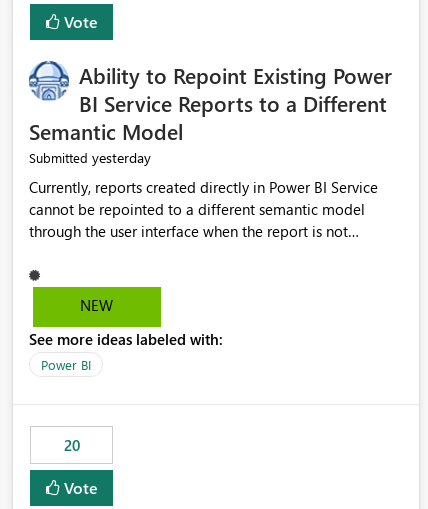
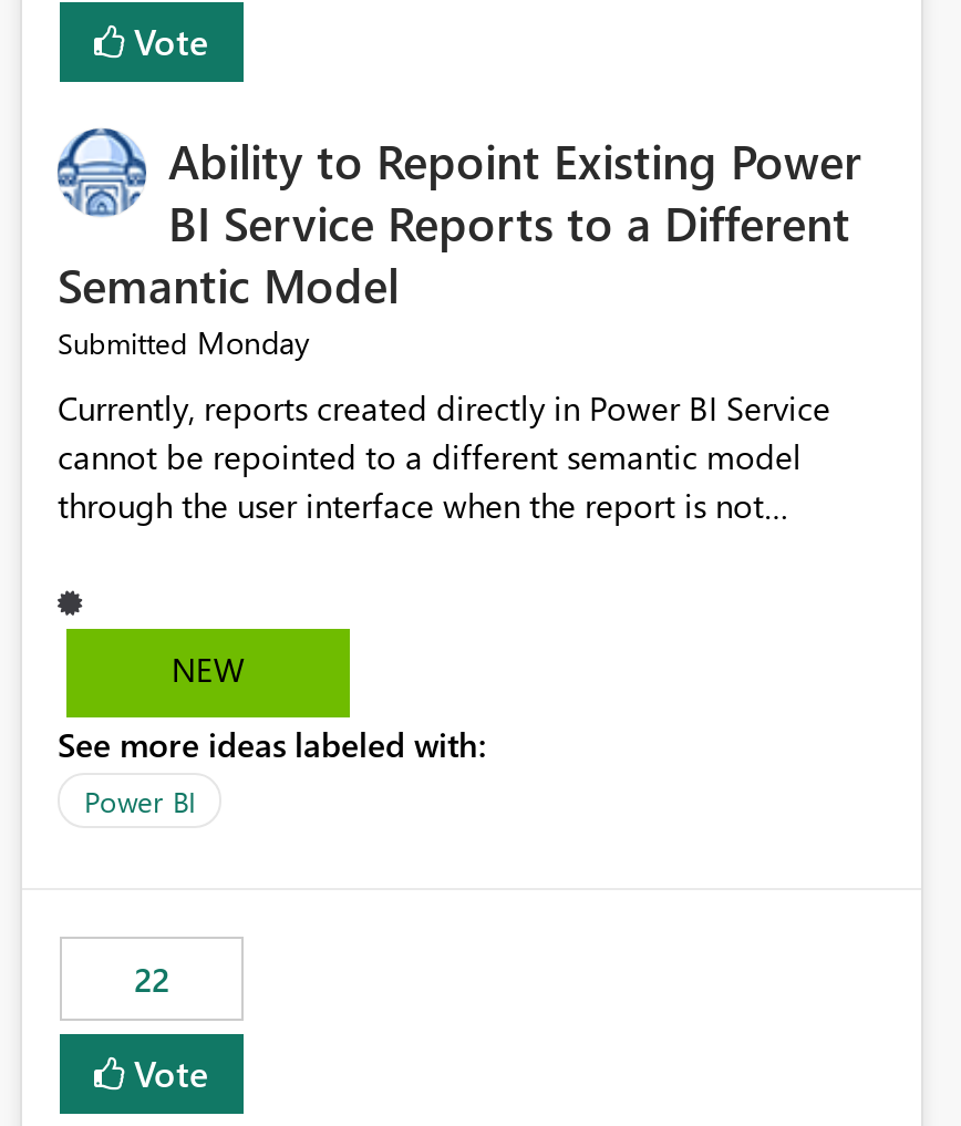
- Submitted yesterday
+ Submitted Monday

- 20
+ 22
